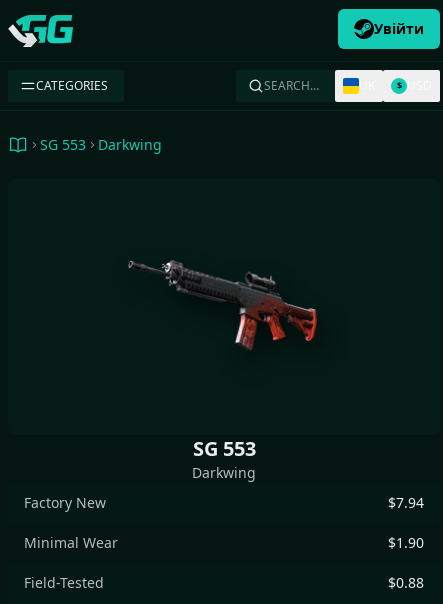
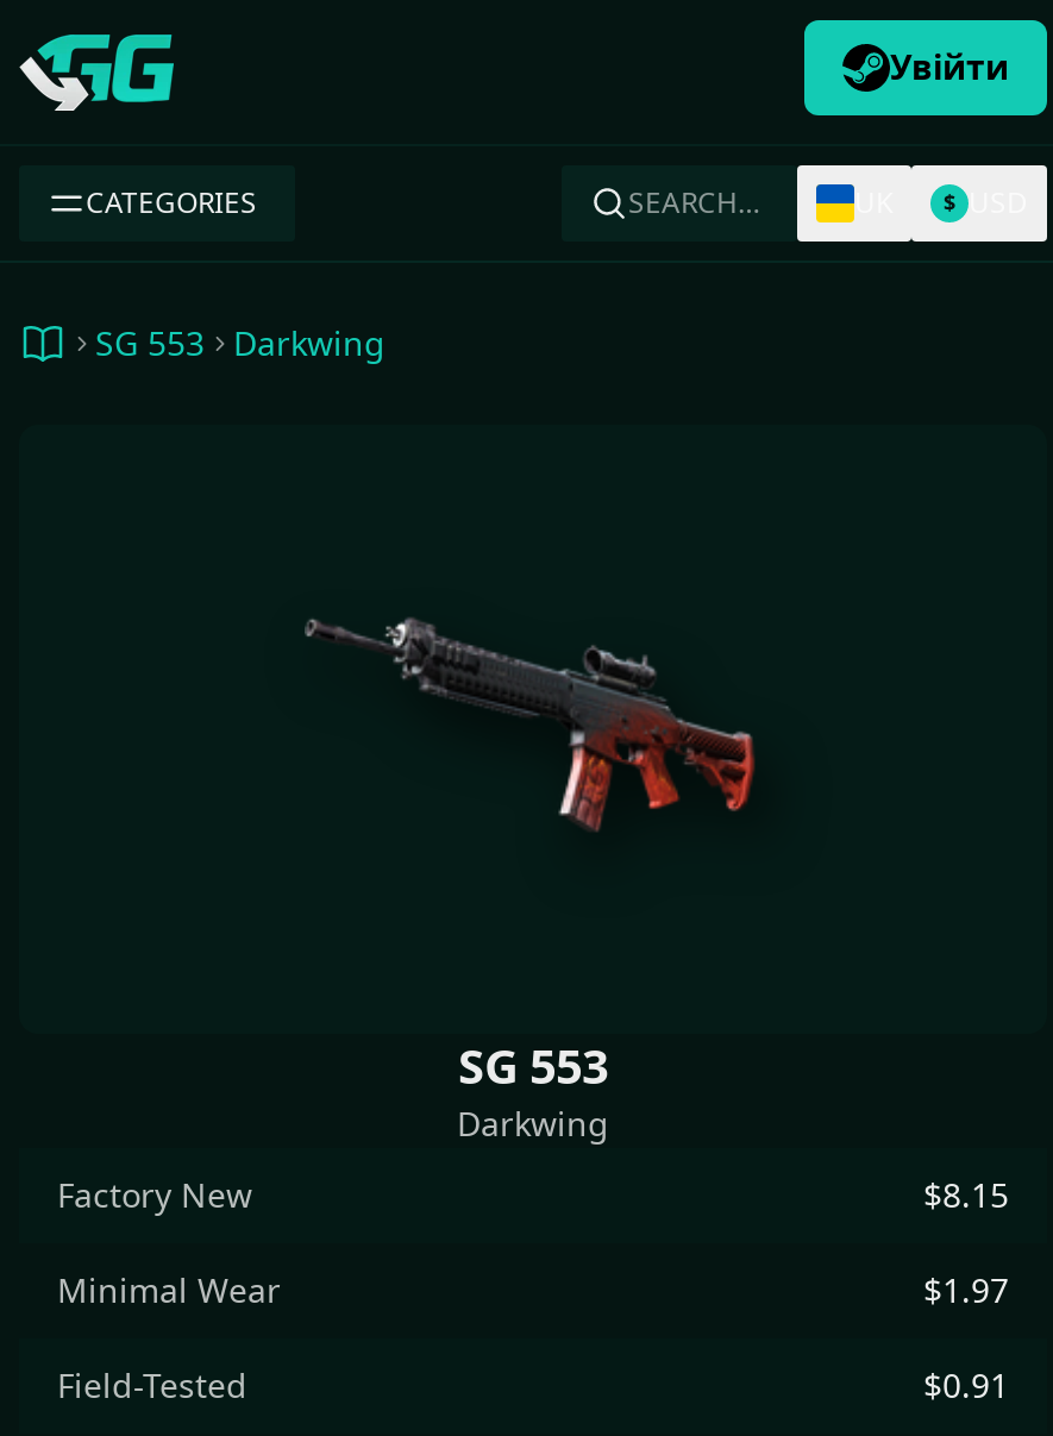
- $7.94
+ $8.15

- $1.90
+ $1.97

- $0.88
+ $0.91
